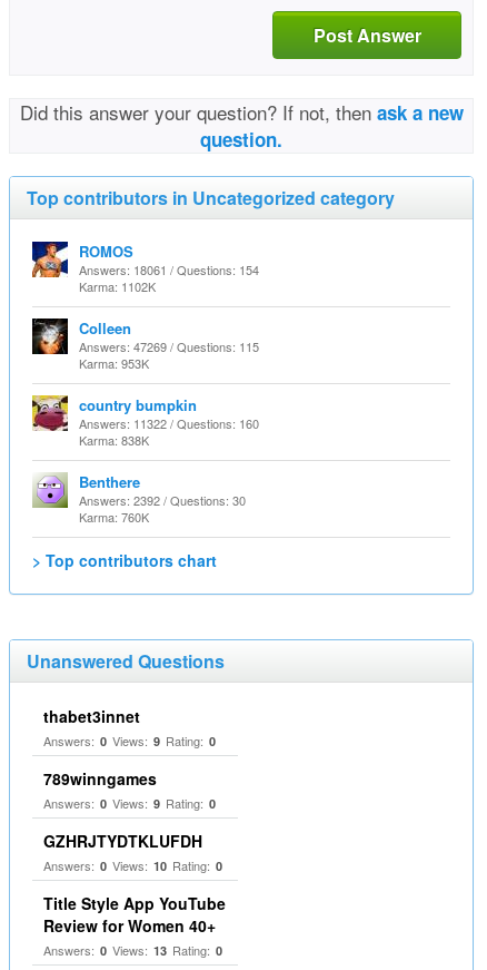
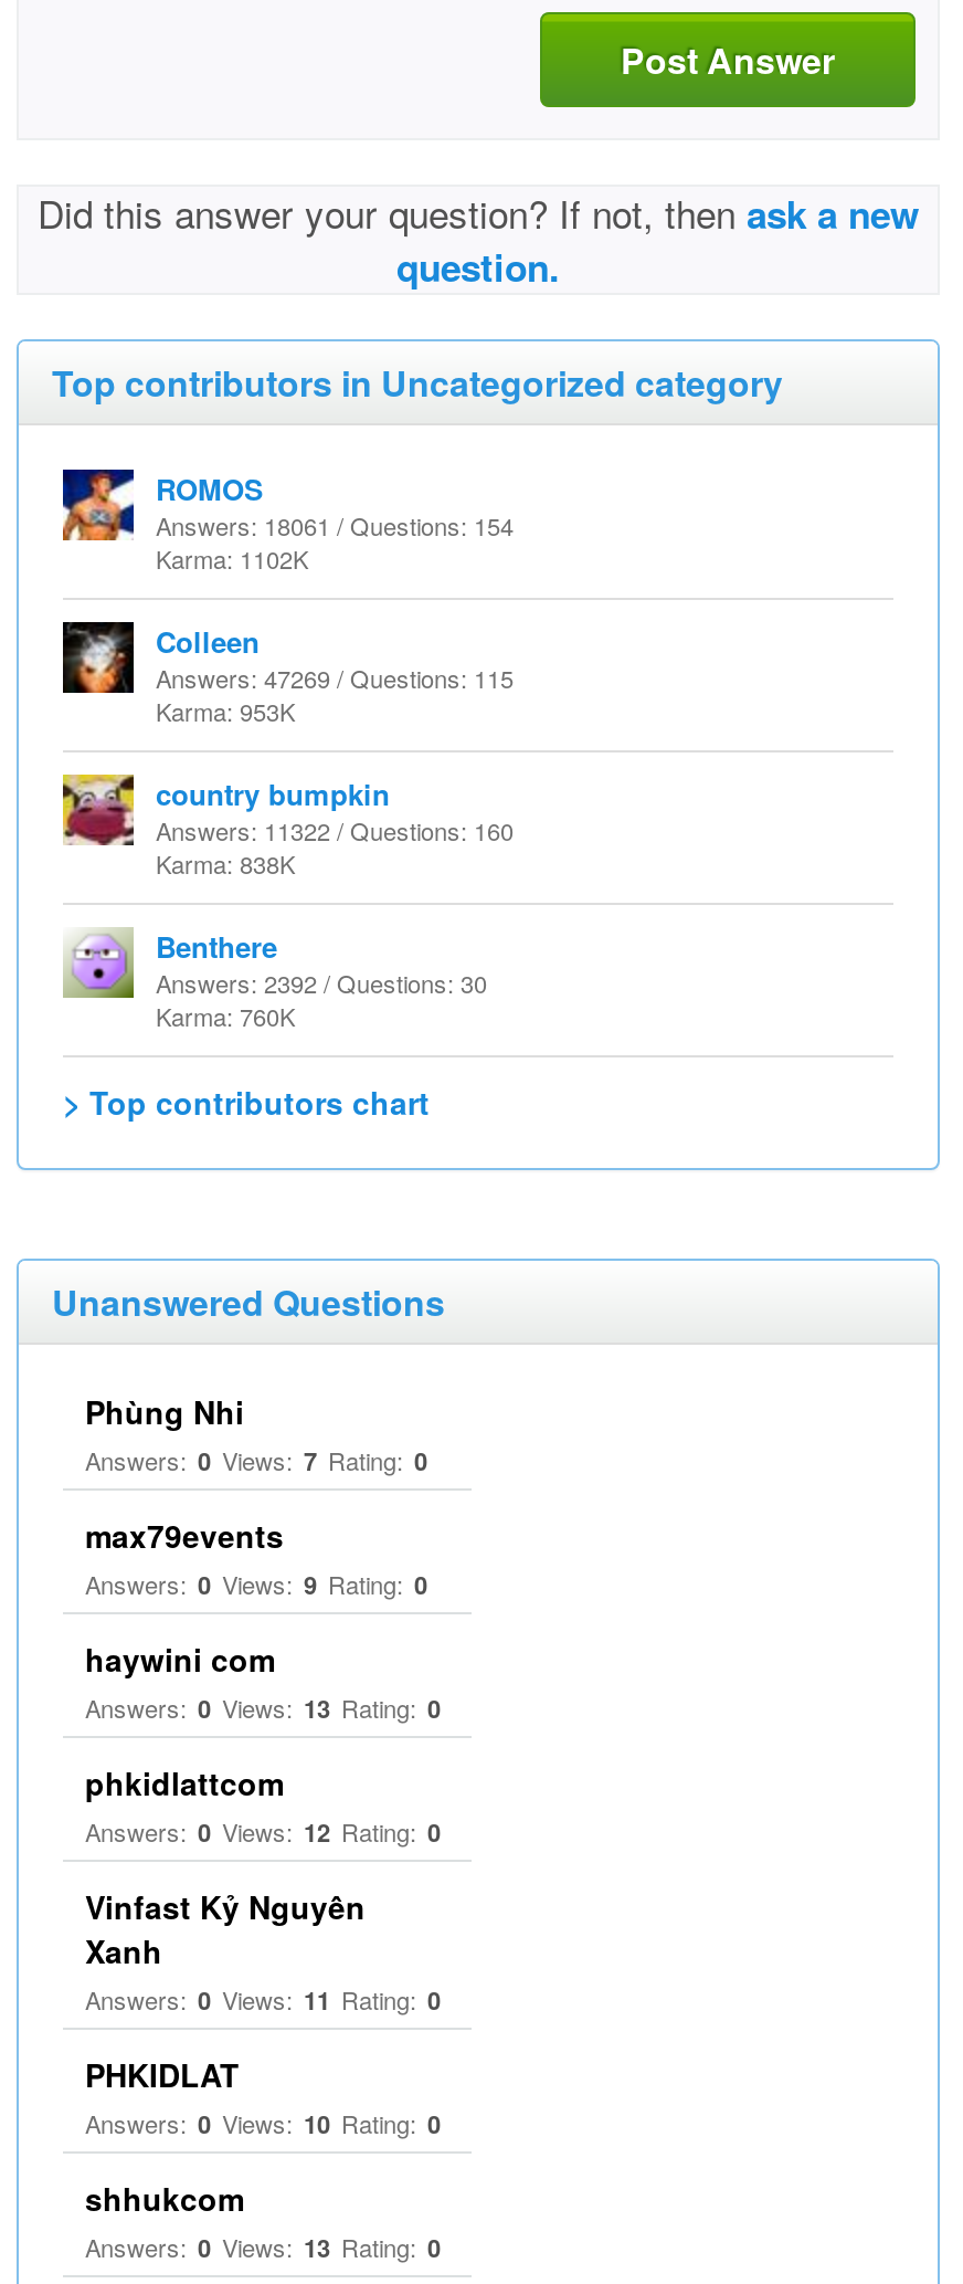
- thabet3innet
+ Phùng Nhi
+ Answers: 0 Views: 7 Rating: 0
+ max79events

- 789winngames
- Answers: 0 Views: 9 Rating: 0
- GZHRJTYDTKLUFDH
+ haywini com
+ Answers: 0 Views: 13 Rating: 0
+ phkidlattcom
+ Answers: 0 Views: 12 Rating: 0
+ Vinfast Kỷ Nguyên
+ Xanh
+ Answers: 0 Views: 11 Rating: 0
+ PHKIDLAT

moved down: Answers: 0 Views: 10 Rating: 0

- Title Style App YouTube
- Review for Women 40+
+ shhukcom
